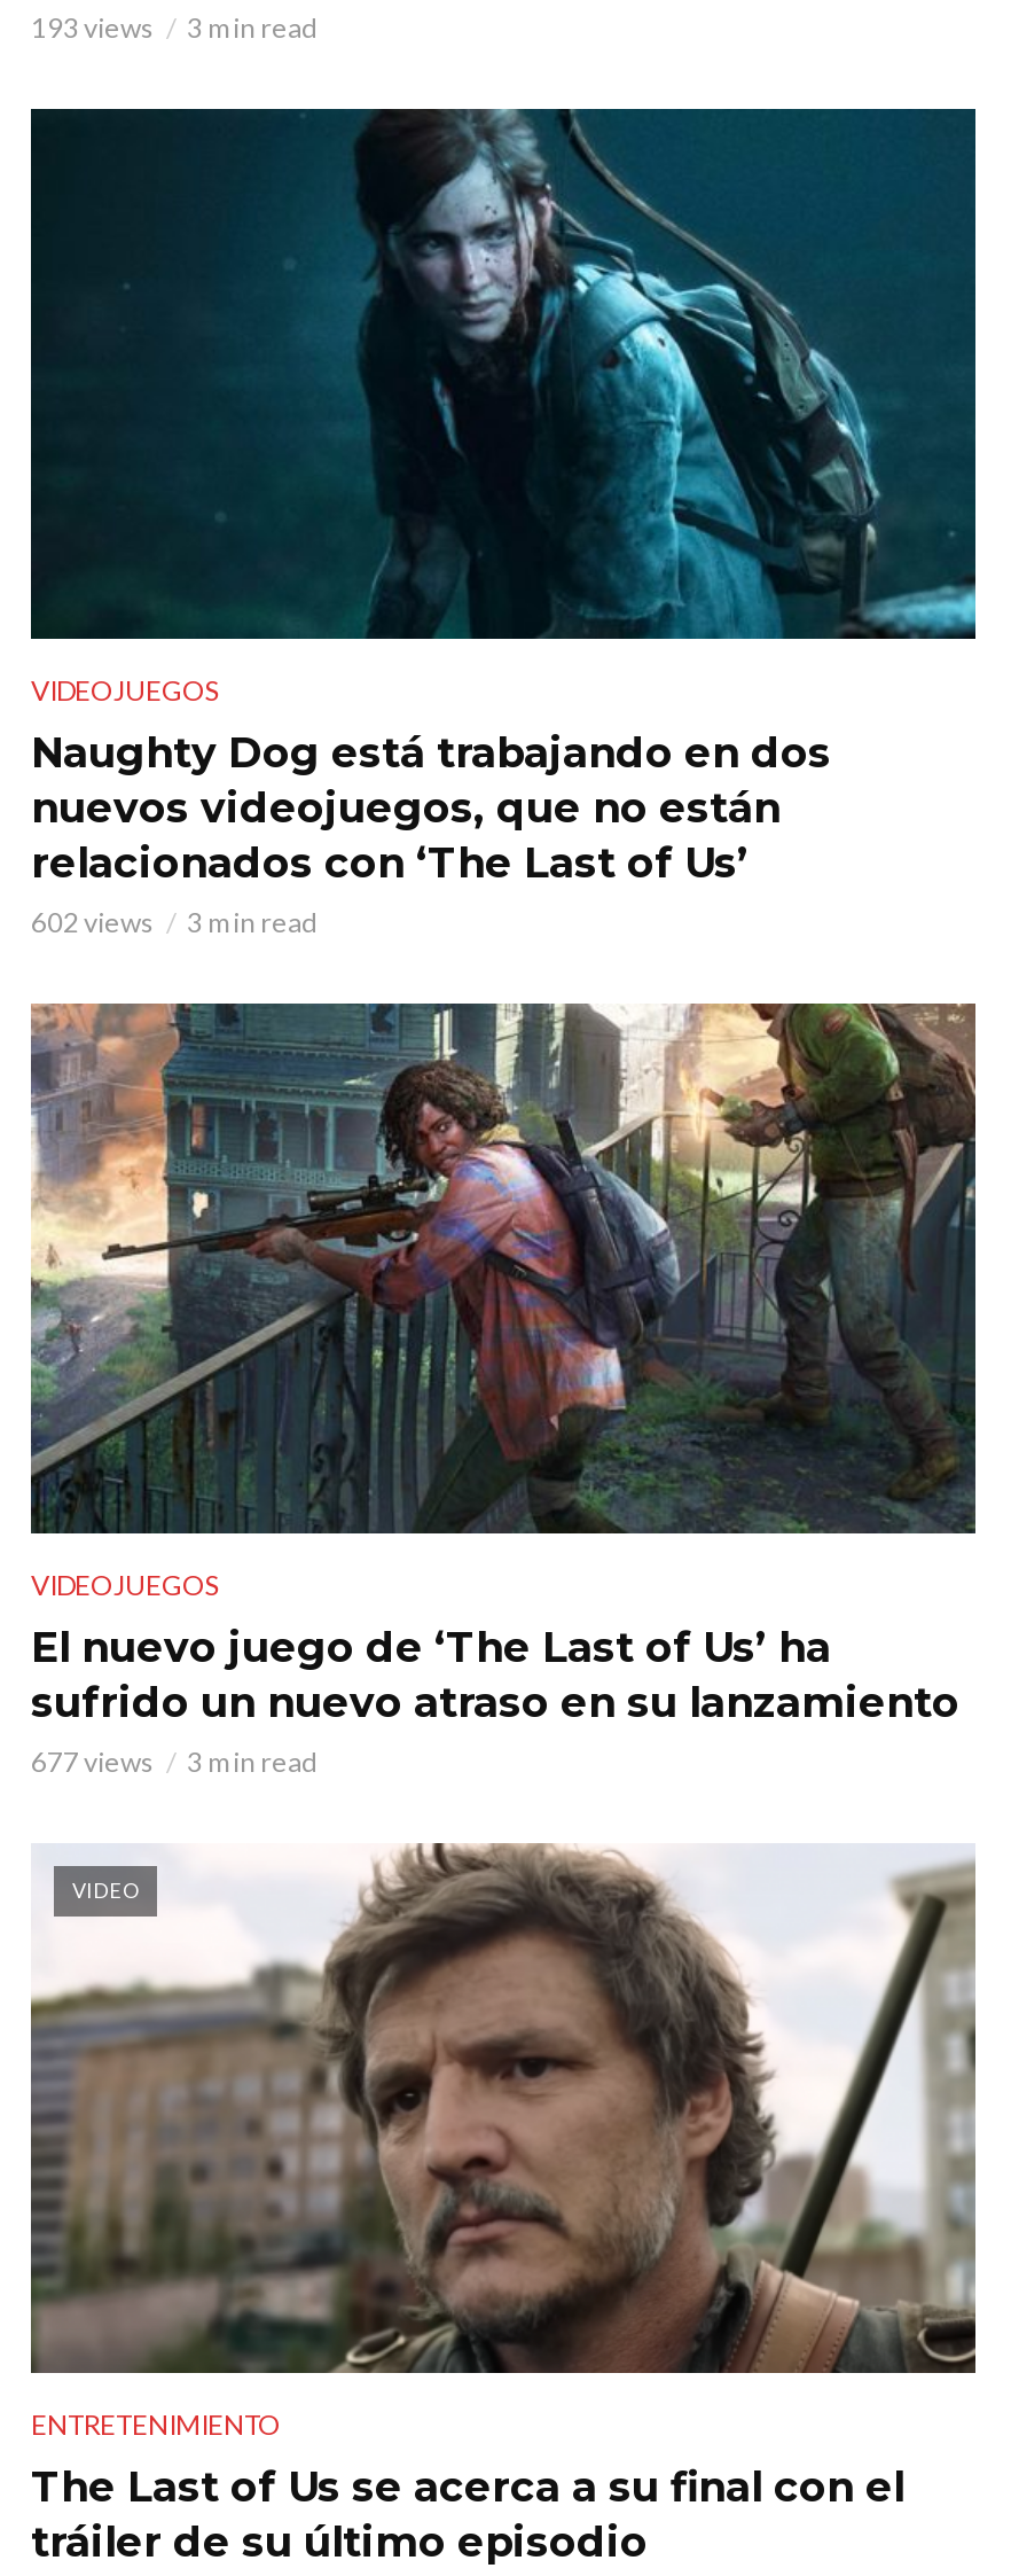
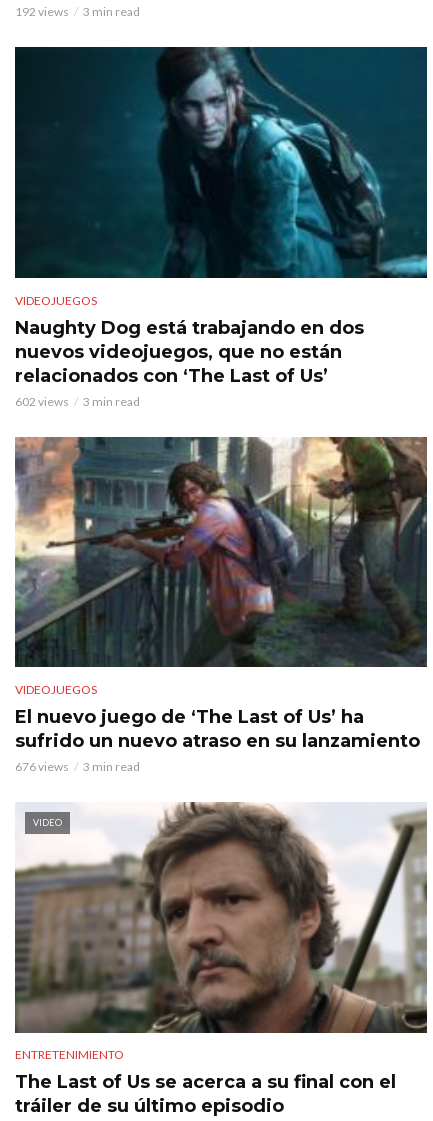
- 193 views 3 min read
+ 192 views 3 min read

- 677 views 3 min read
+ 676 views 3 min read
